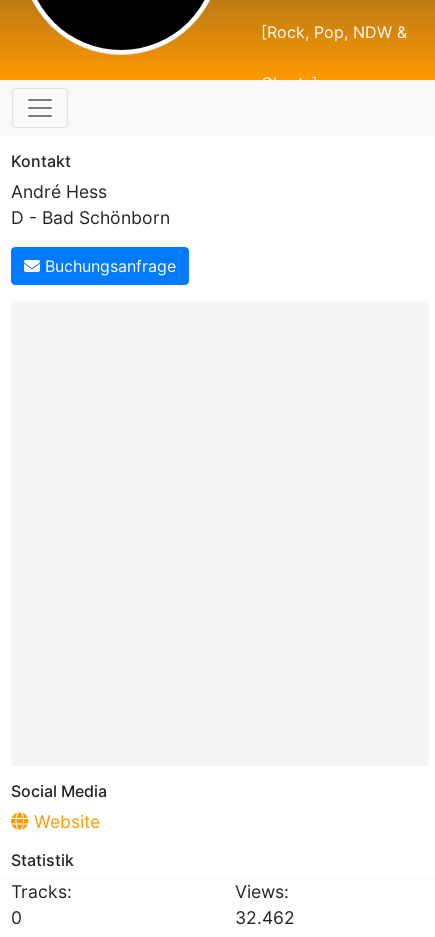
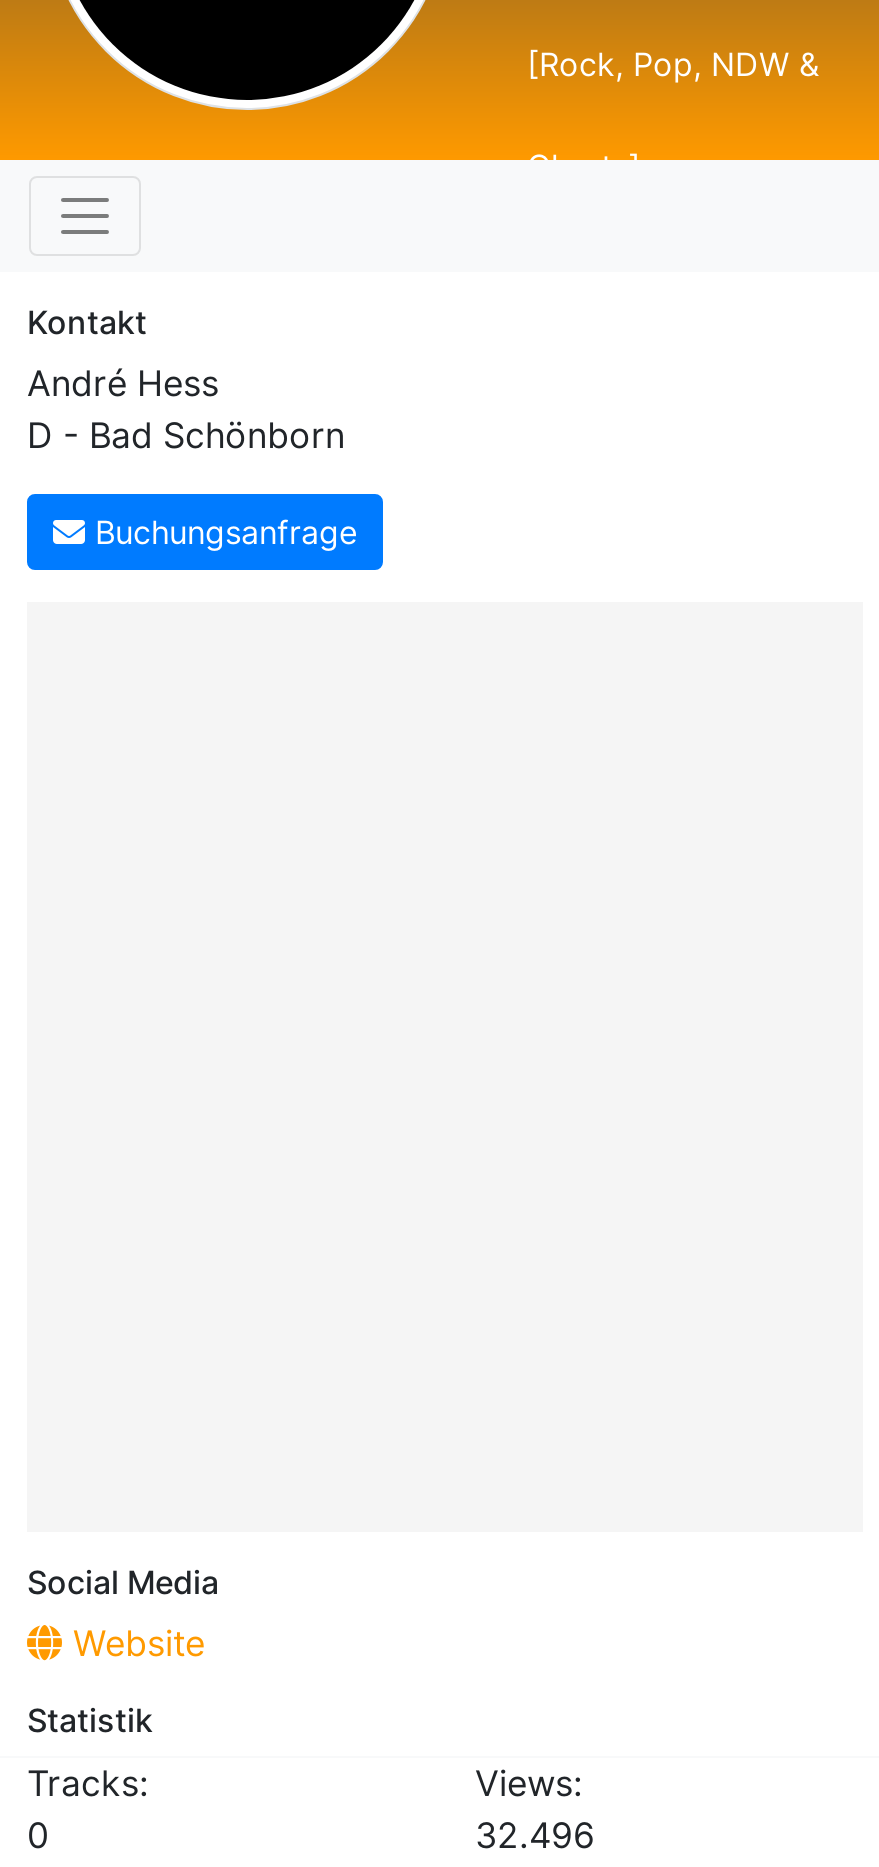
- 32.462
+ 32.496
